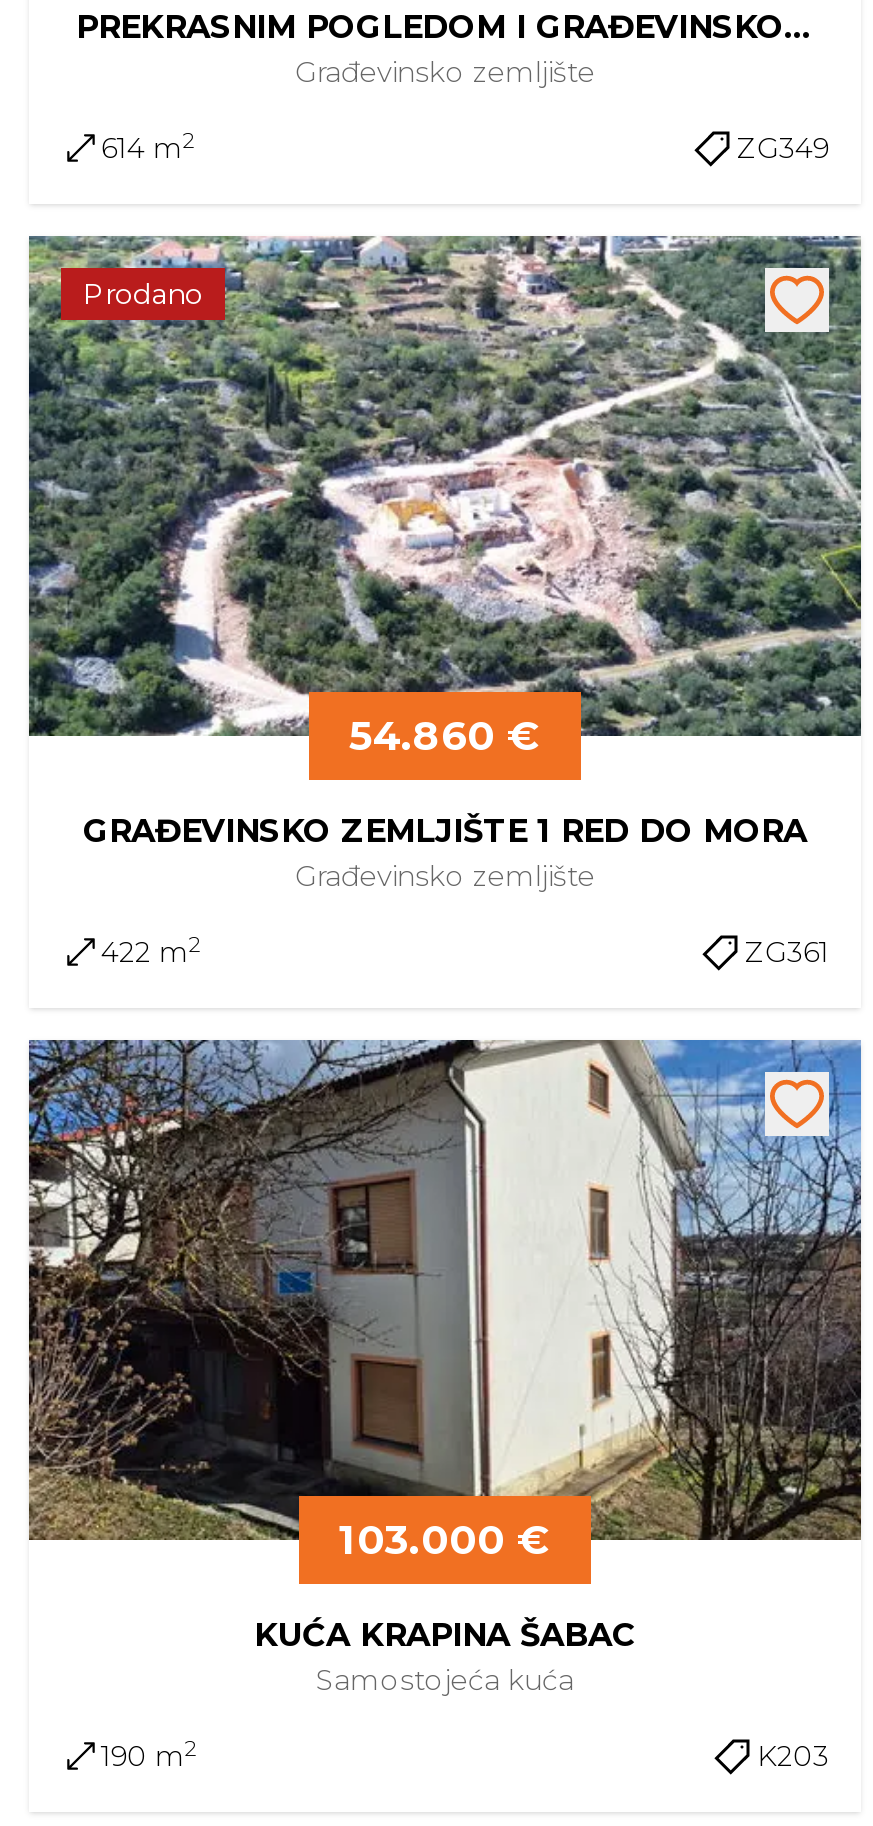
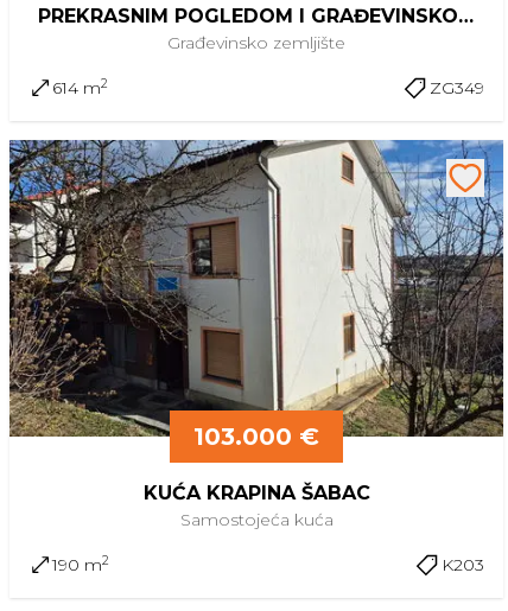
- [image]
- Prodano

- 54.860 €
- GRAĐEVINSKO ZEMLJIŠTE 1 RED DO MORA
- Građevinsko zemljište
- 422 m2
- ZG361
